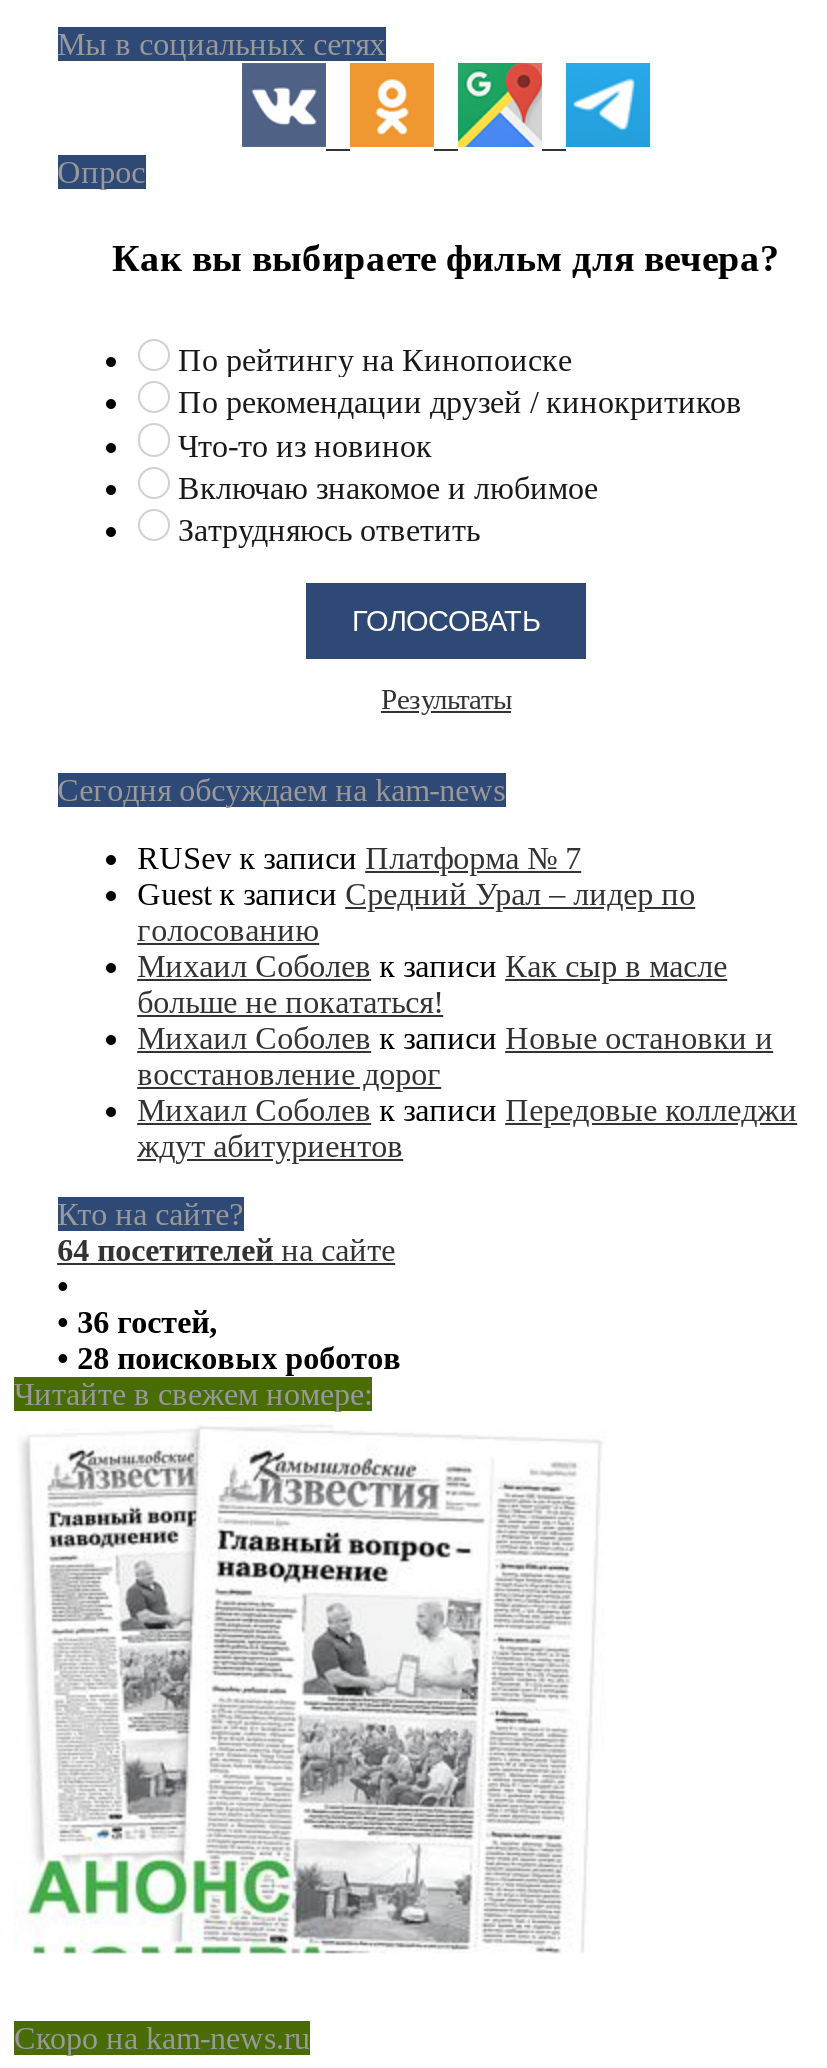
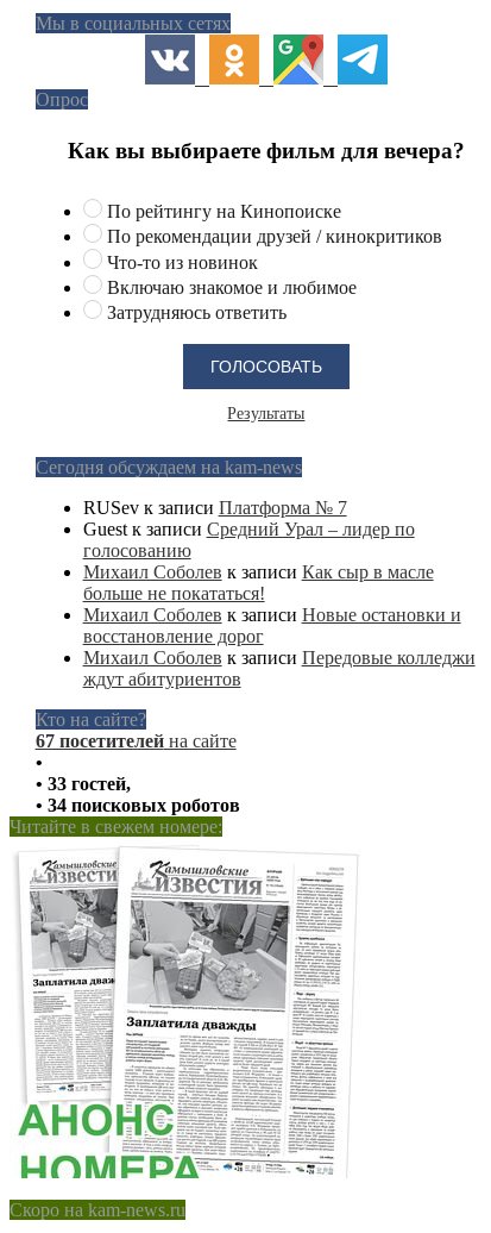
- 64 посетителей на сайте
+ 67 посетителей на сайте

- • 36 гостей,
+ • 33 гостей,

- • 28 поисковых роботов
+ • 34 поисковых роботов

- [image]
+ [image]
